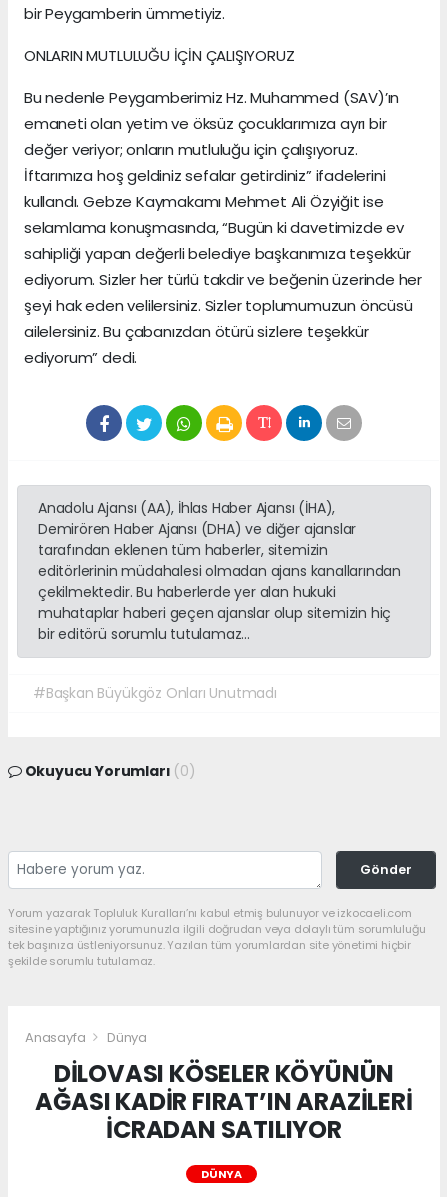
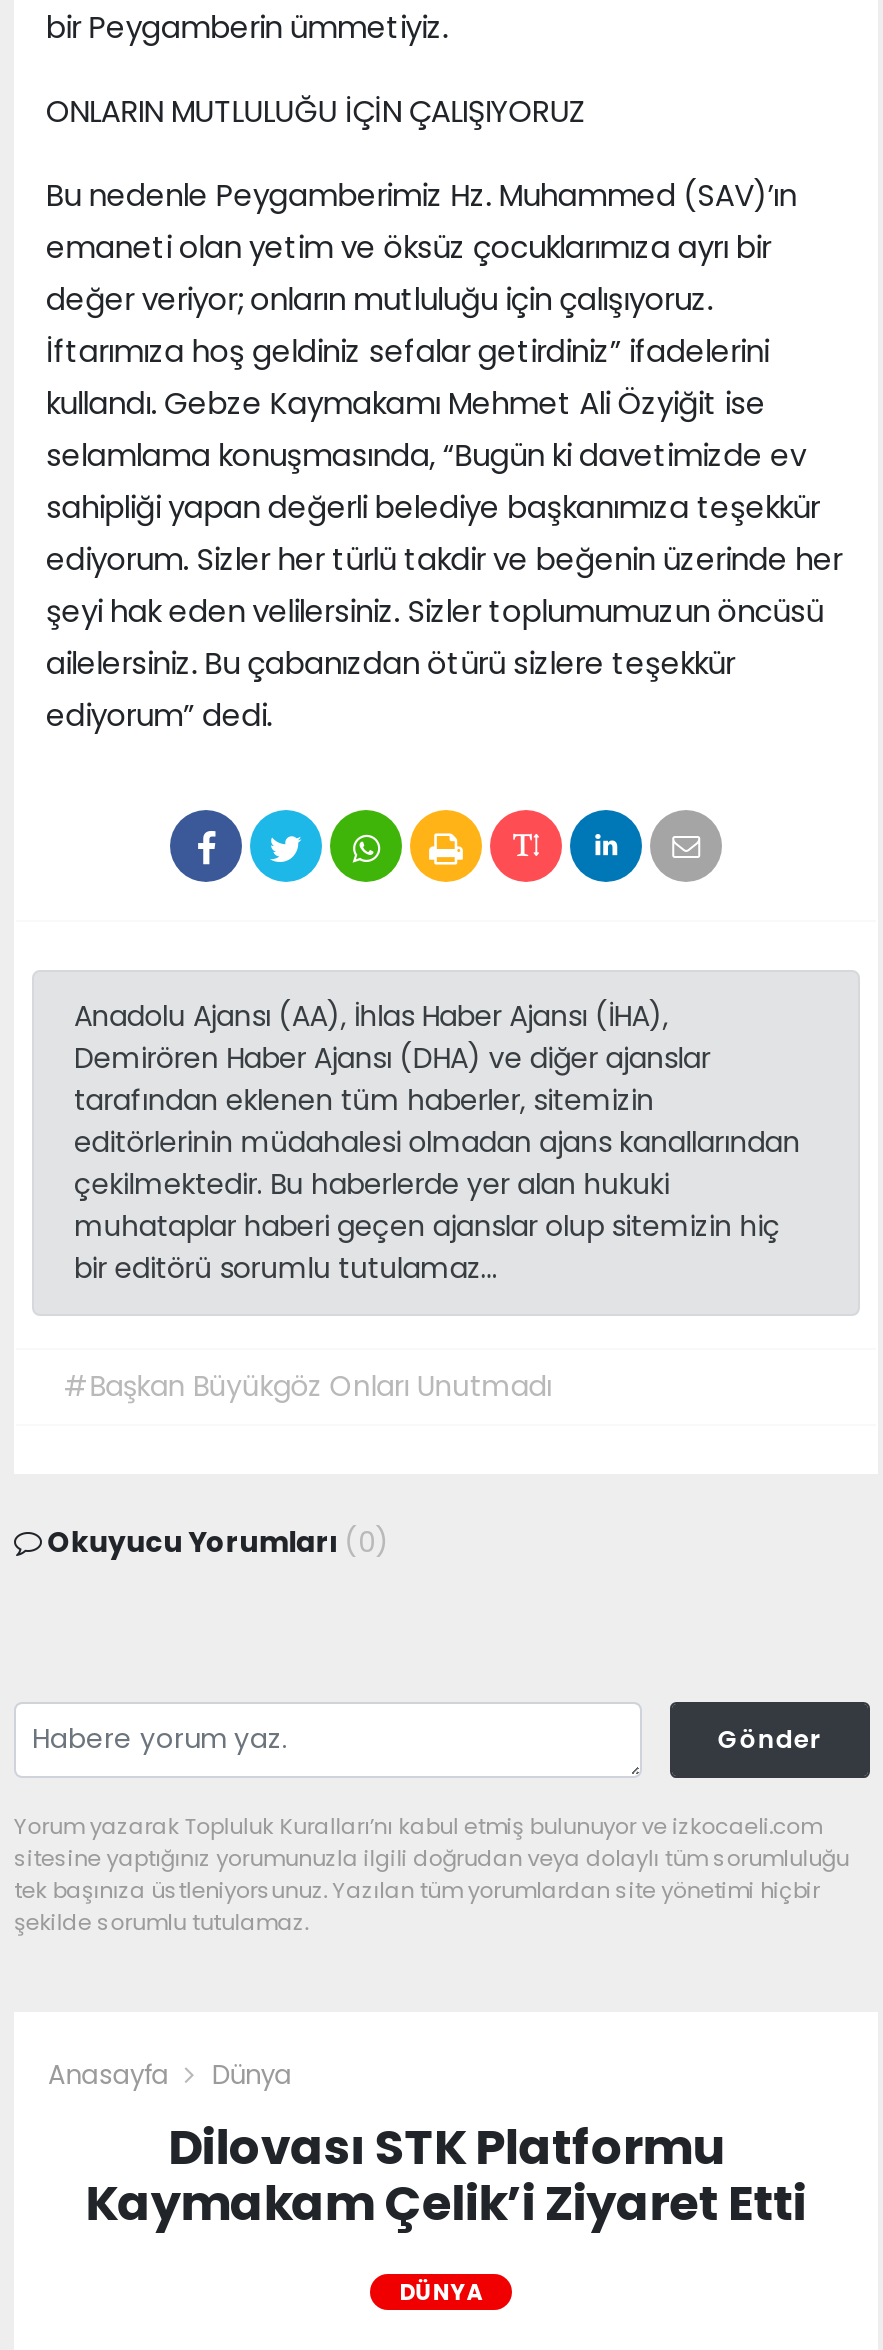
- DİLOVASI KÖSELER KÖYÜNÜN
- AĞASI KADİR FIRAT’IN ARAZİLERİ
- İCRADAN SATILIYOR
+ Dilovası STK Platformu
+ Kaymakam Çelik’i Ziyaret Etti
